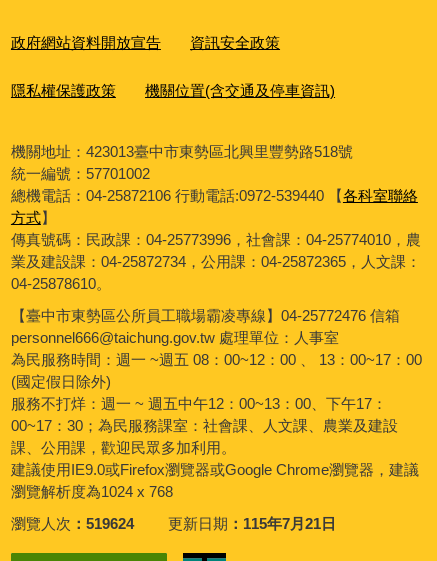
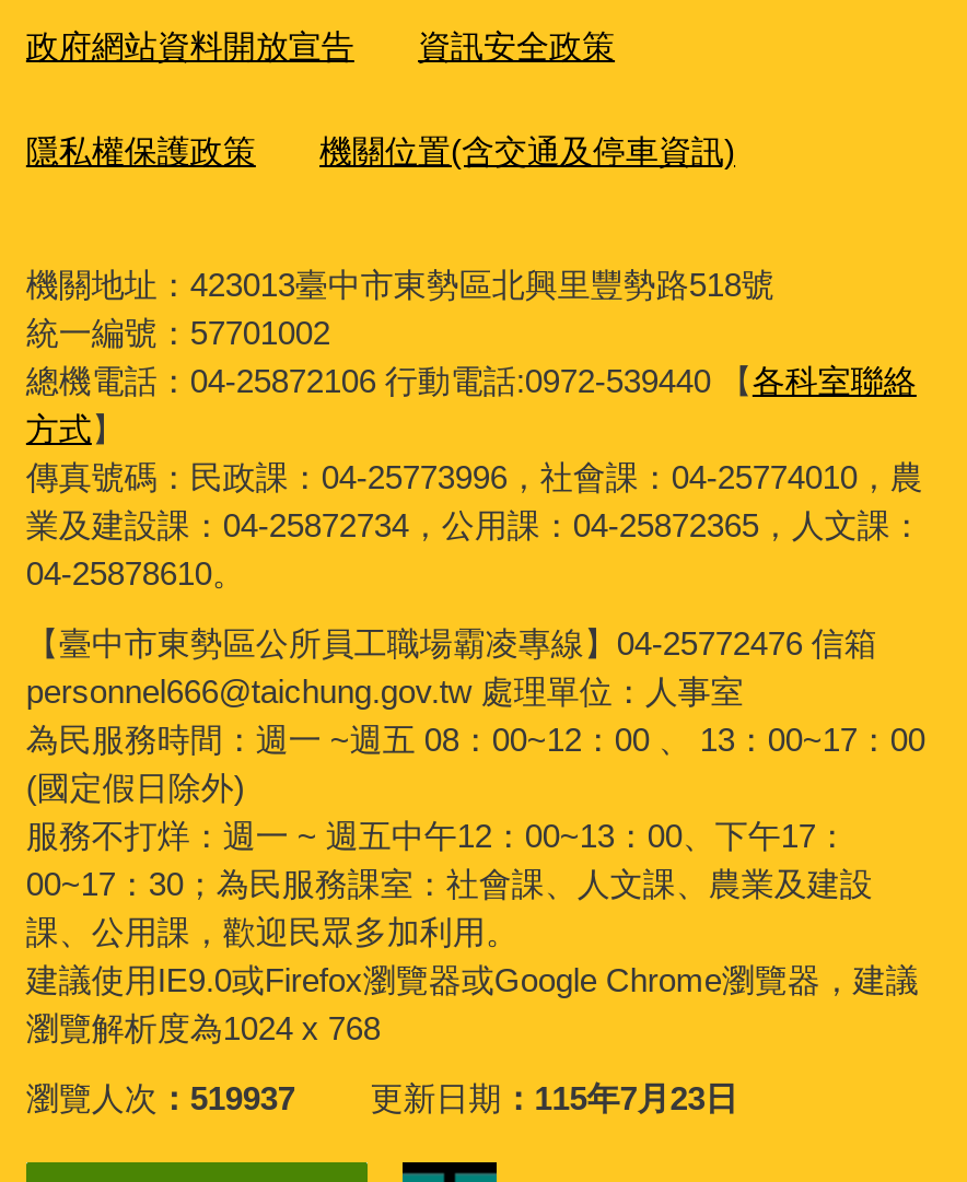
- 瀏覽人次 519624
+ 瀏覽人次 519937

- 更新日期 115年7月21日
+ 更新日期 115年7月23日
